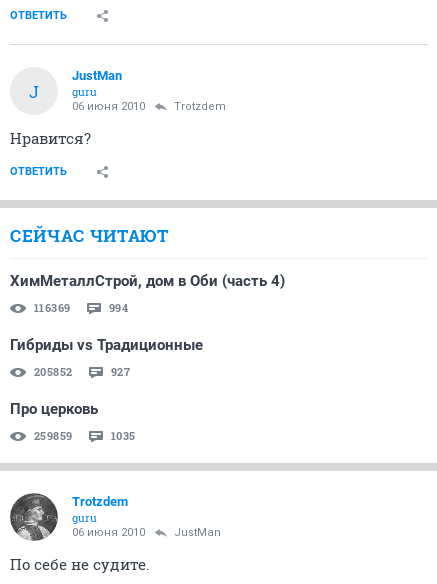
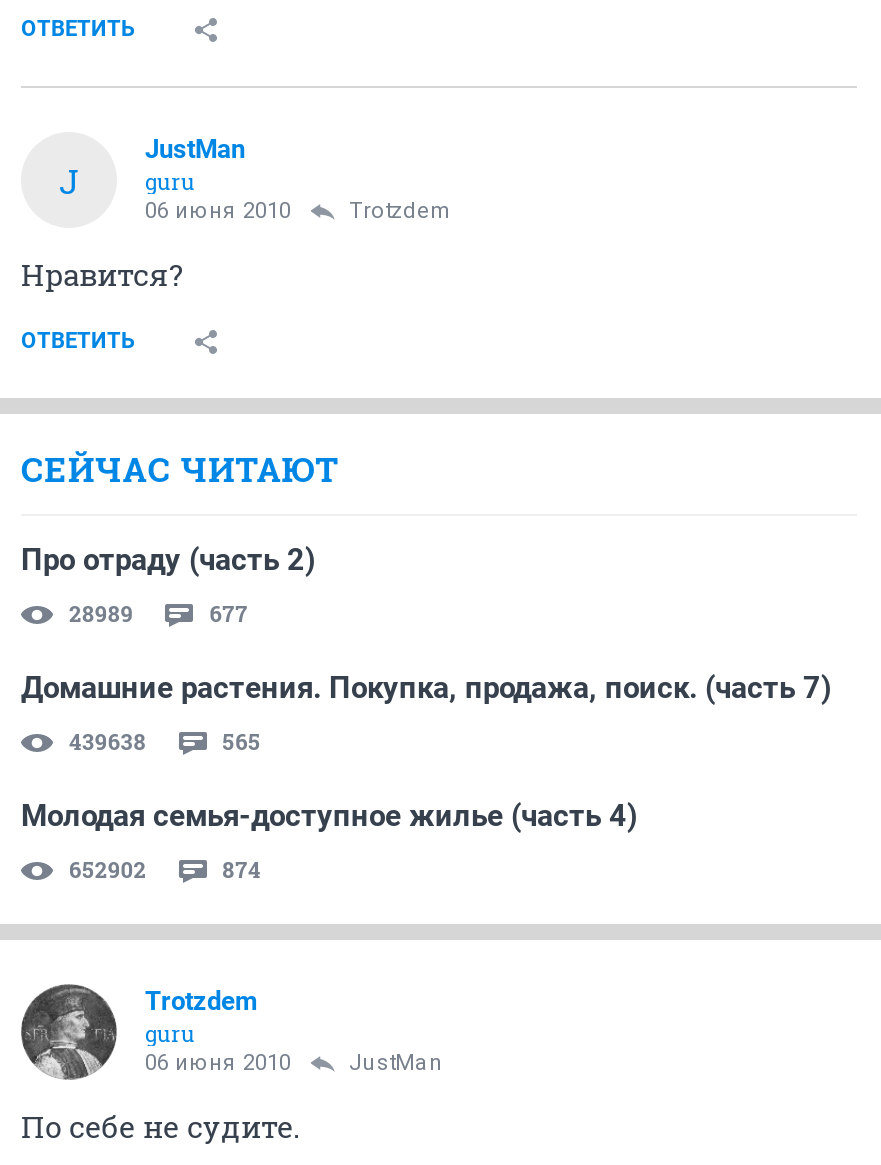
- ХимМеталлСтрой, дом в Оби (часть 4)
+ Про отраду (часть 2)

- 116369
- 994
+ 28989
+ 677

- Гибриды vs Традиционные
+ Домашние растения. Покупка, продажа, поиск. (часть 7)

- 205852
- 927
+ 439638
+ 565

- Про церковь
+ Молодая семья-доступное жилье (часть 4)

- 259859
- 1035
+ 652902
+ 874
